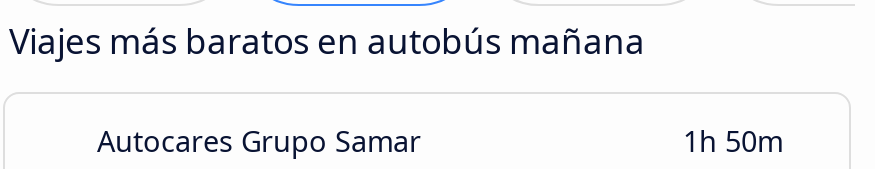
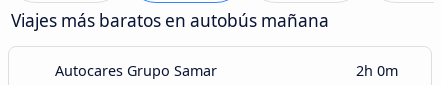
- 1h 50m
+ 2h 0m
